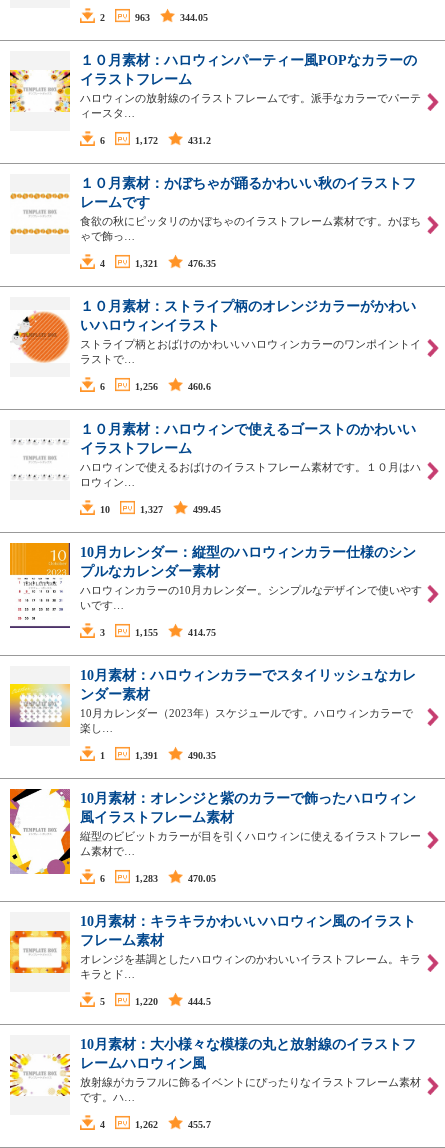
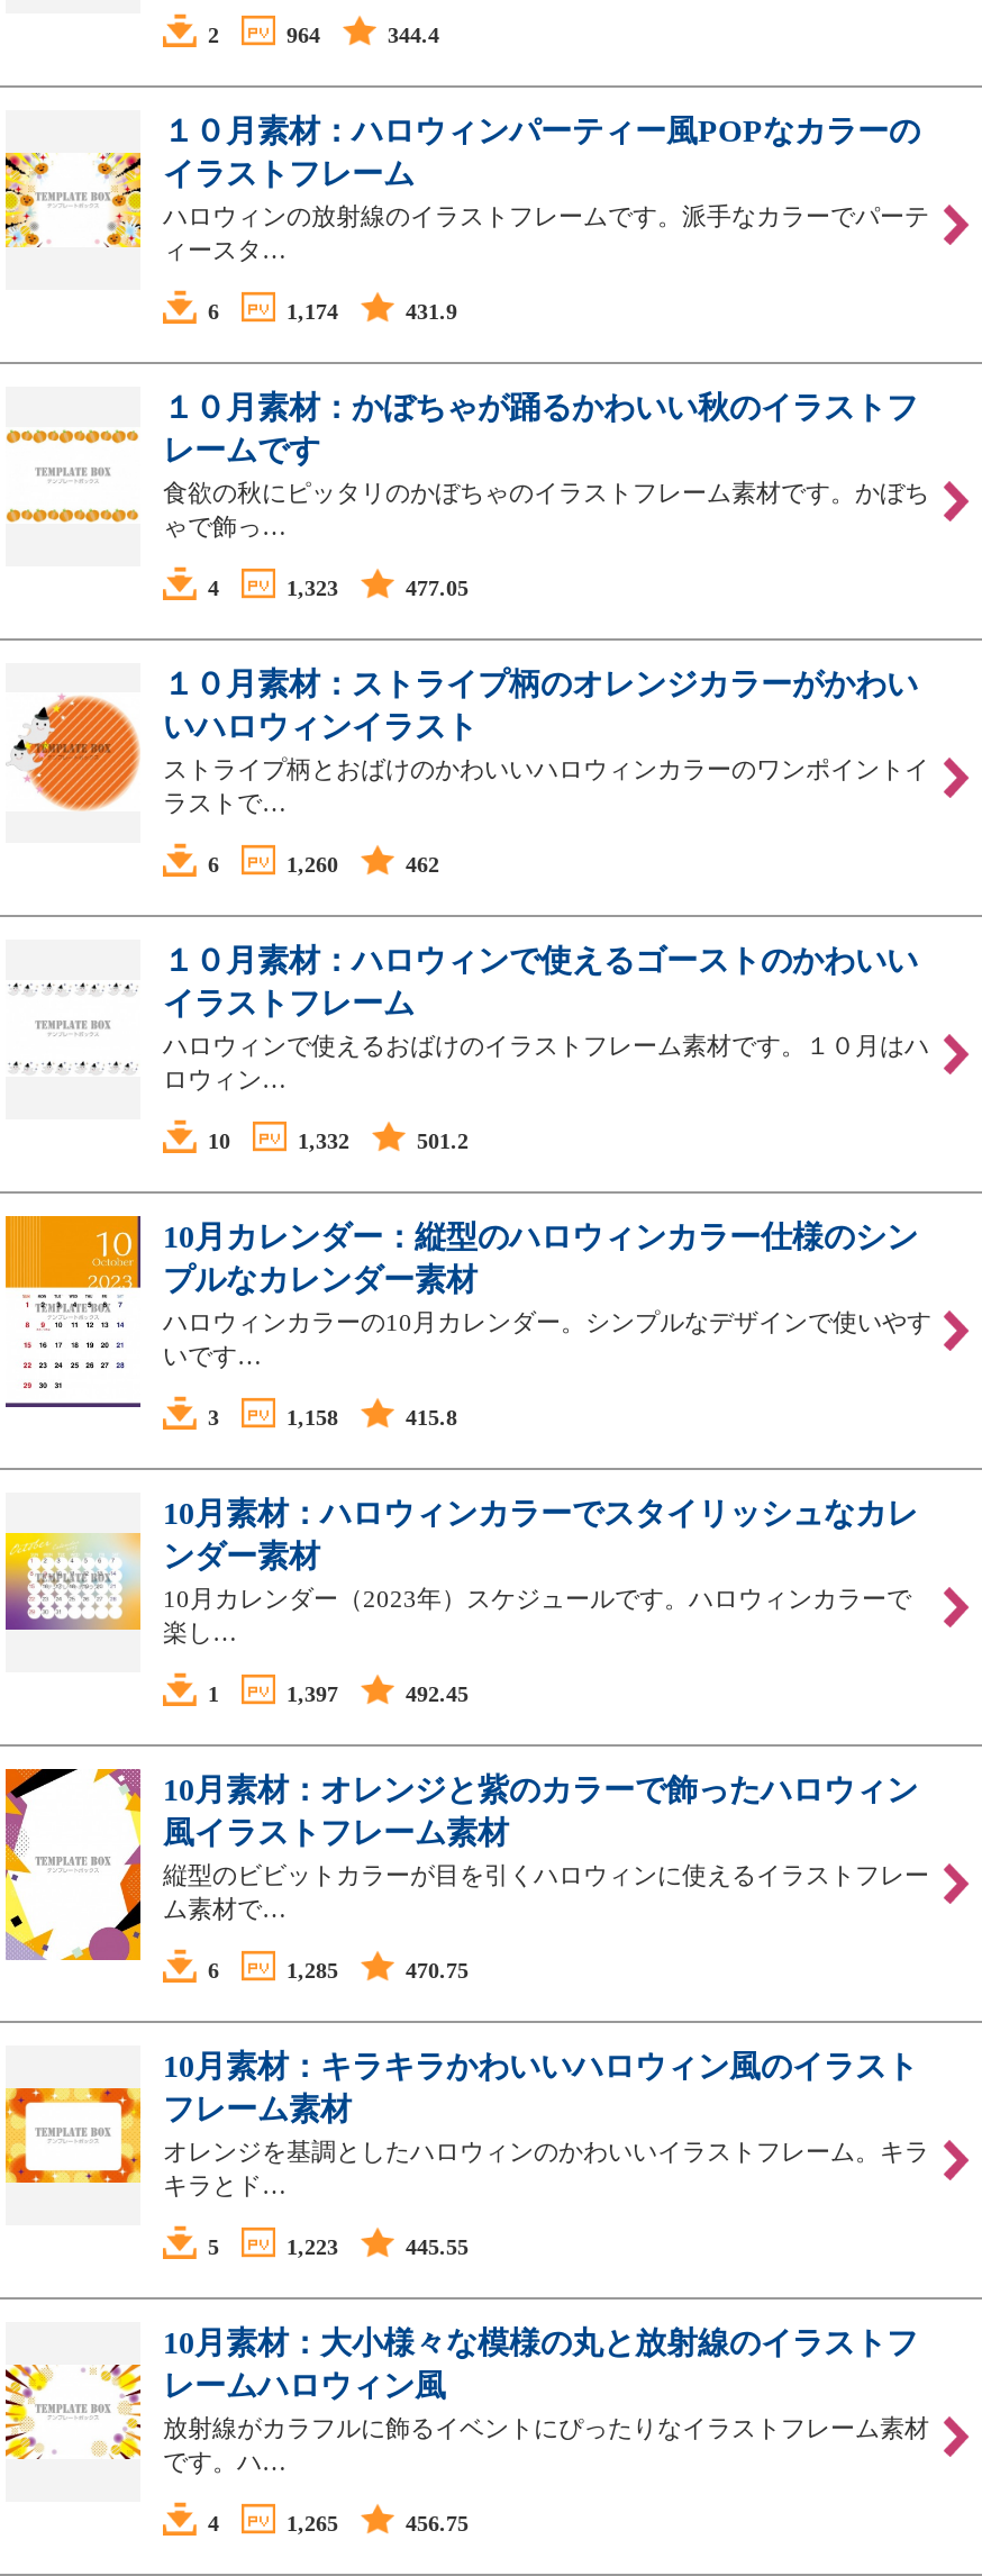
- 963
+ 964

- 344.05
+ 344.4

- 1,172
+ 1,174

- 431.2
+ 431.9

- 1,321
+ 1,323

- 476.35
+ 477.05

- 1,256
+ 1,260

- 460.6
+ 462

- 1,327
+ 1,332

- 499.45
+ 501.2

- 1,155
+ 1,158

- 414.75
+ 415.8

- 1,391
+ 1,397

- 490.35
+ 492.45

- 1,283
+ 1,285

- 470.05
+ 470.75

- 1,220
+ 1,223

- 444.5
+ 445.55

- 1,262
+ 1,265

- 455.7
+ 456.75
